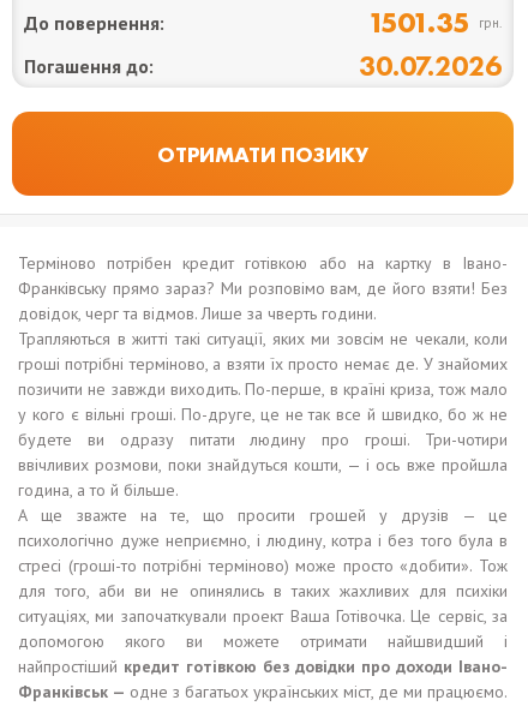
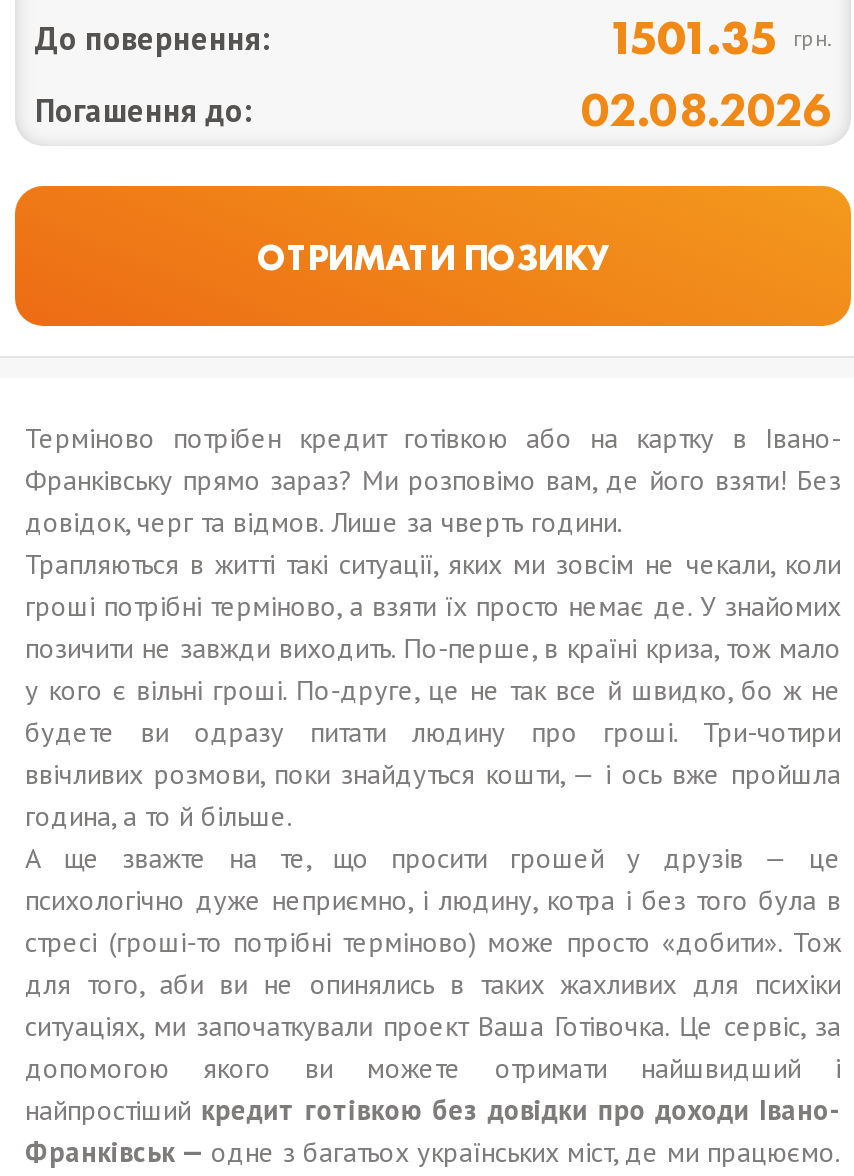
- 30.07.2026
+ 02.08.2026
